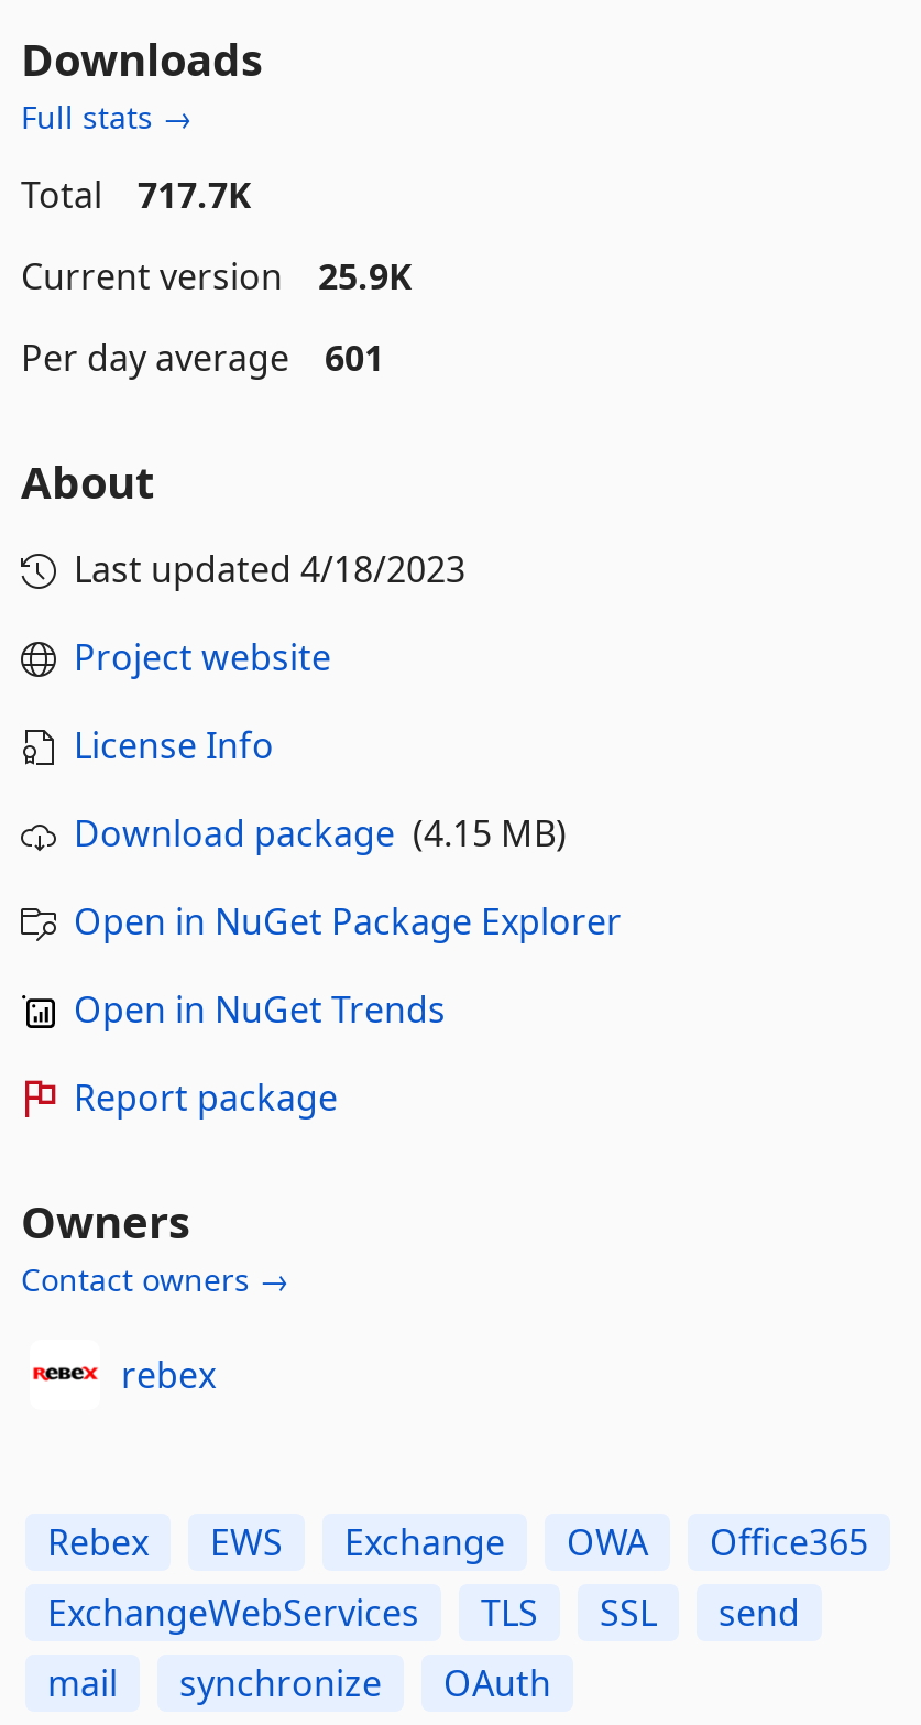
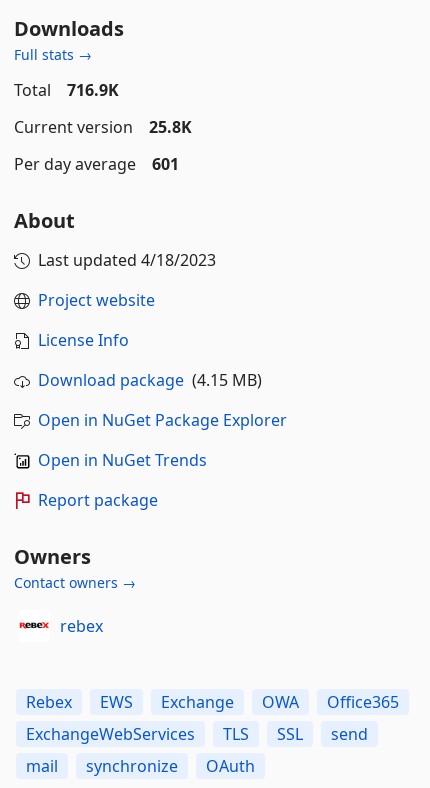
- Total 717.7K
+ Total 716.9K

- Current version 25.9K
+ Current version 25.8K
